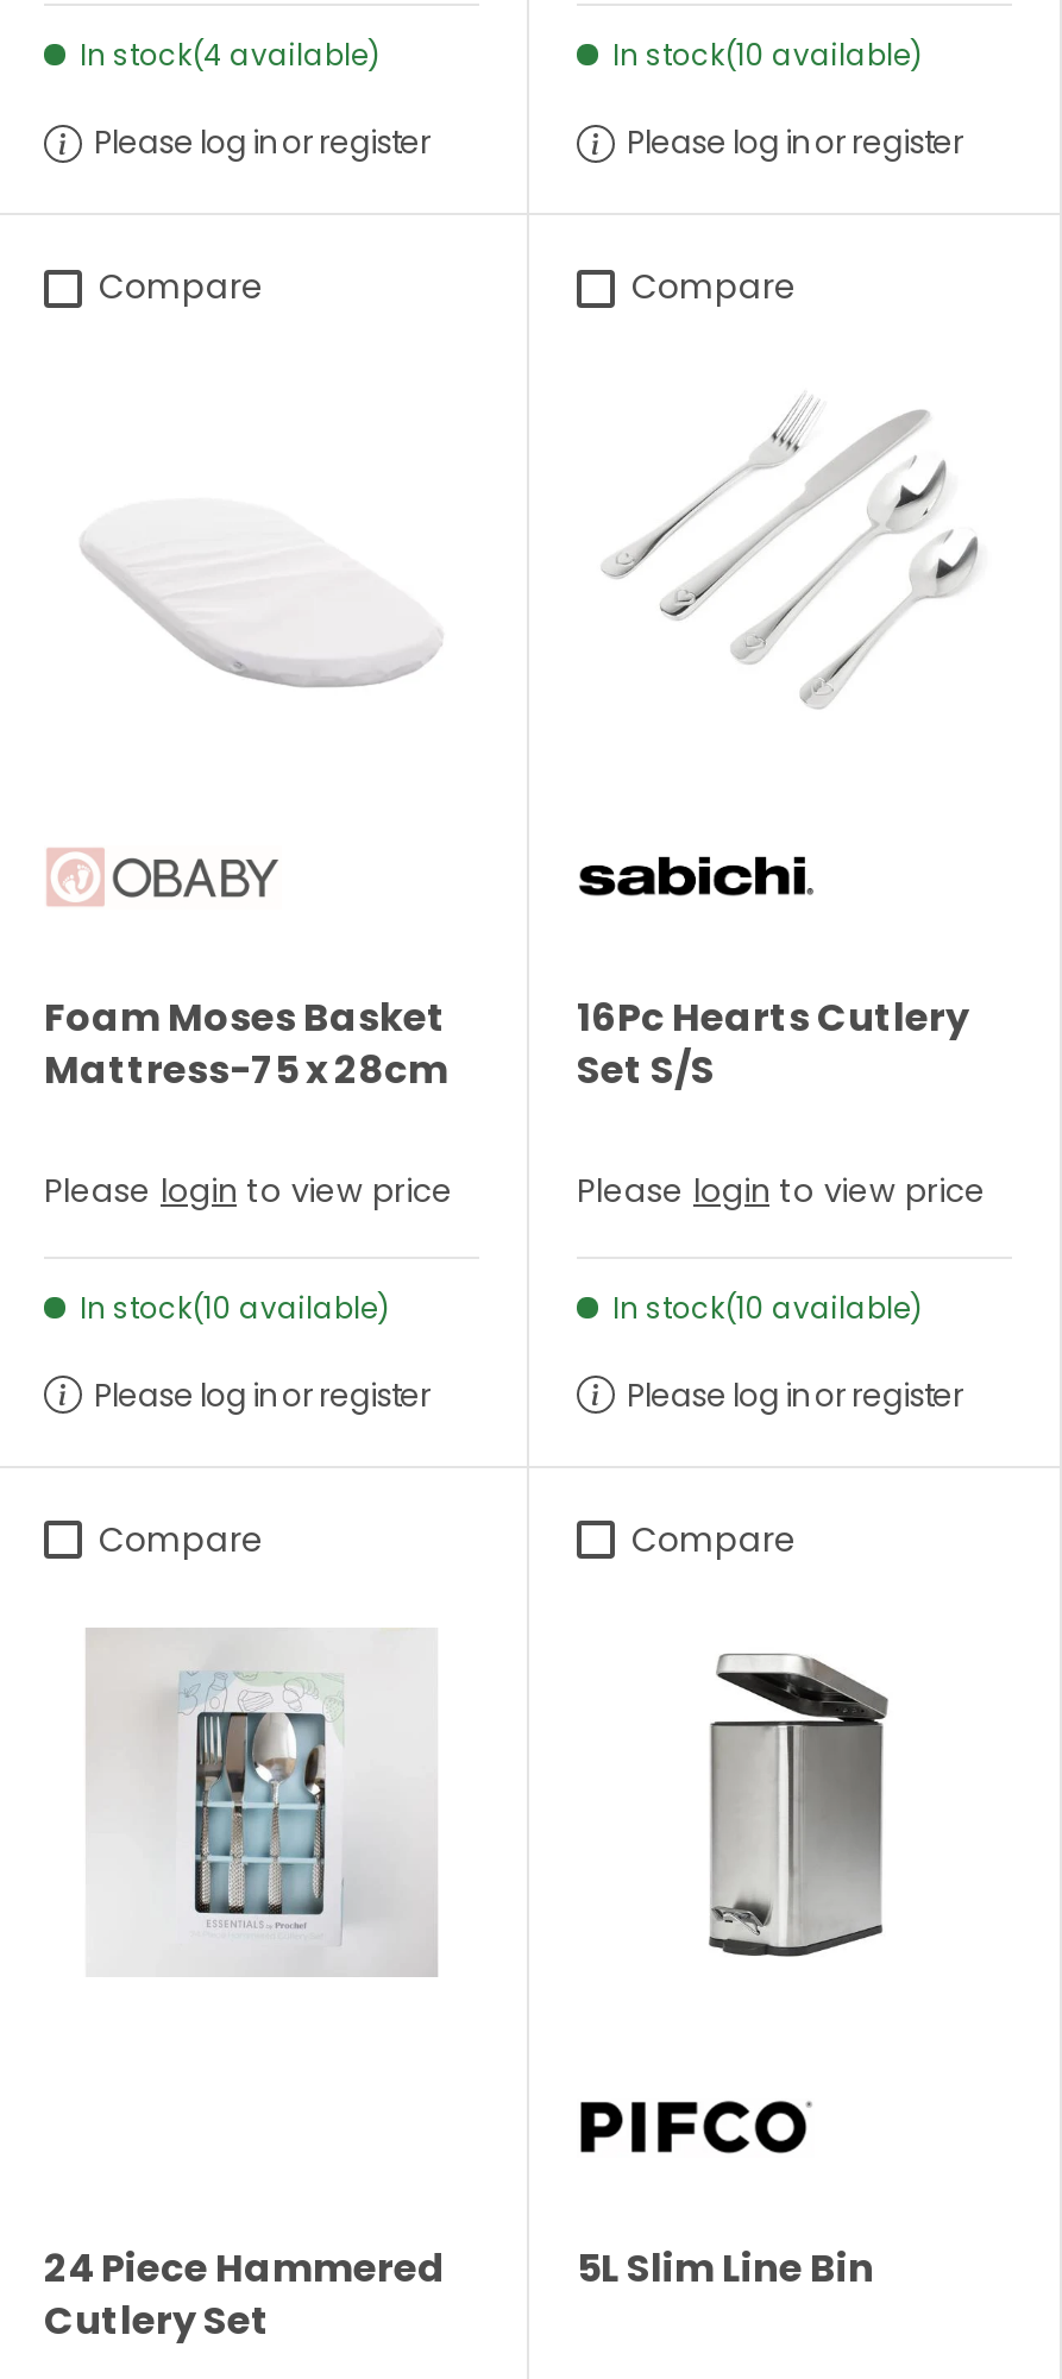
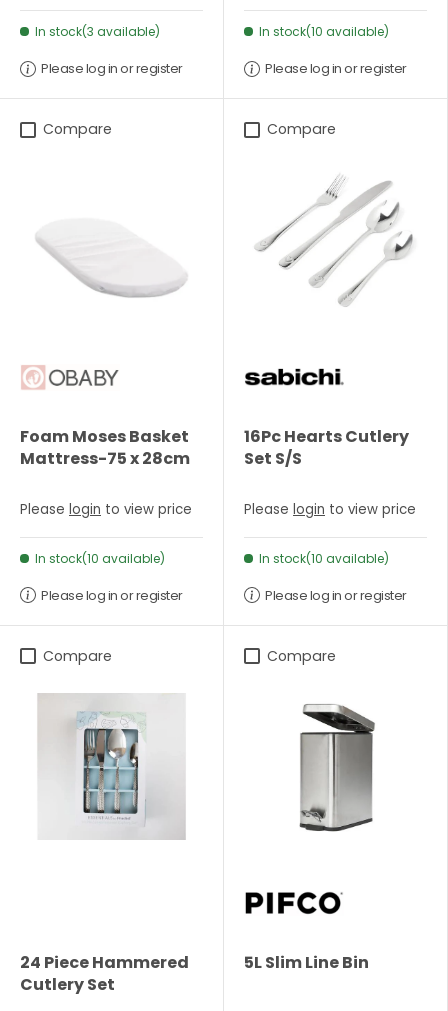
- In stock(4 available)
+ In stock(3 available)
